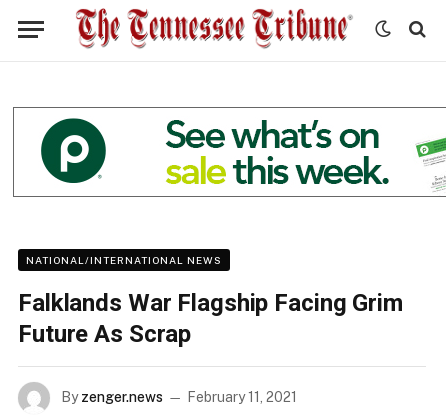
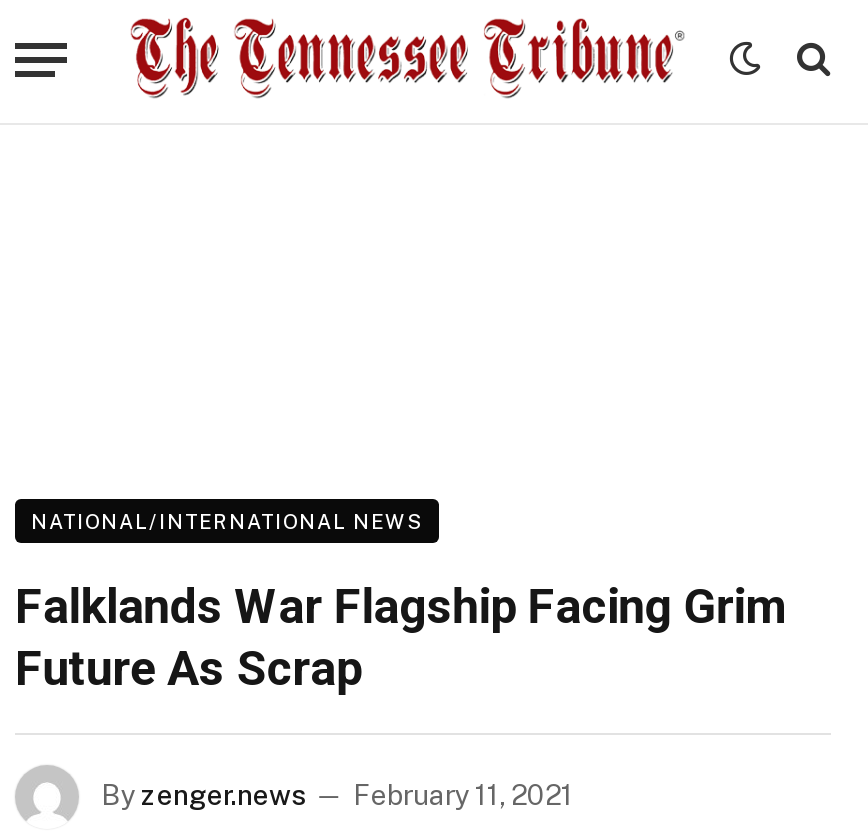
- [image]
